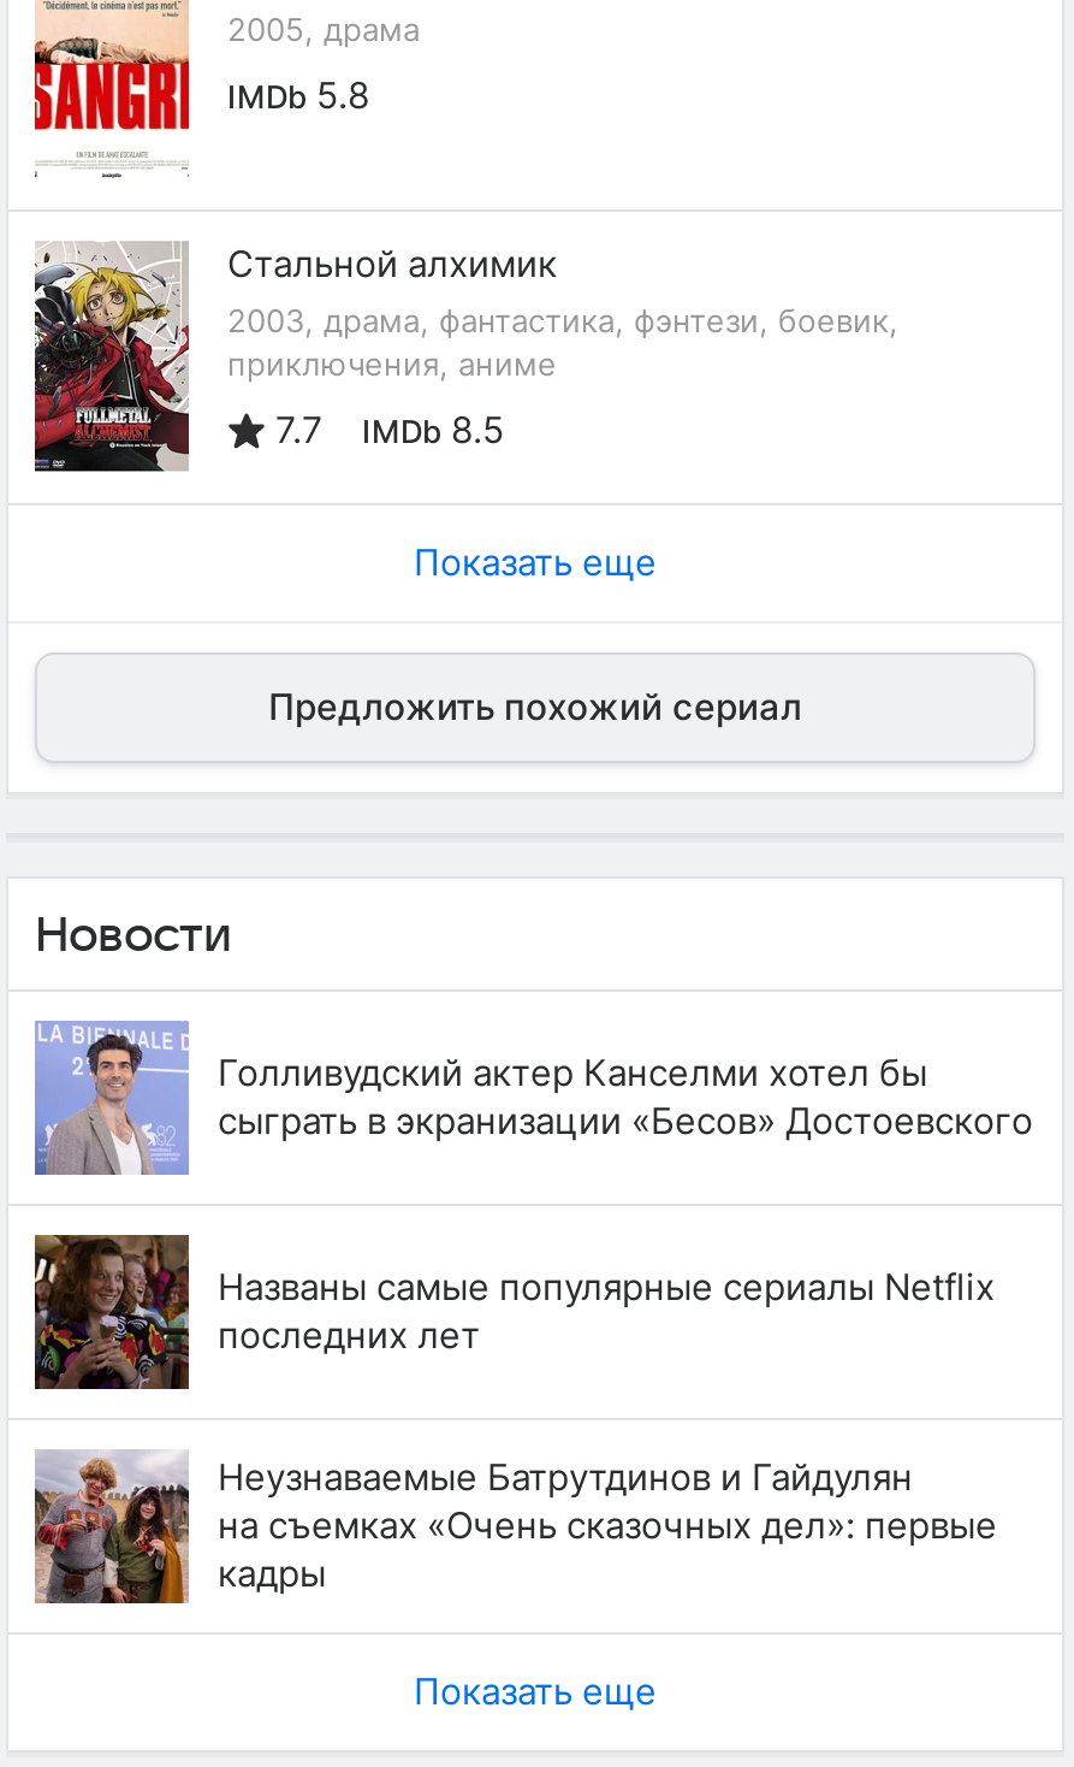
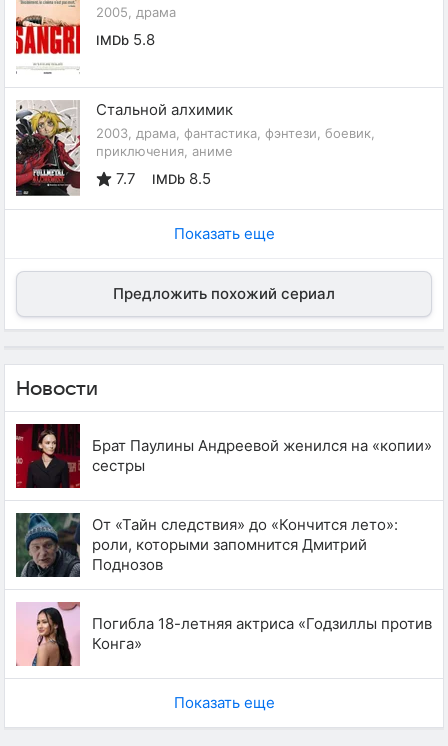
- [image]
- Голливудский актер Канселми хотел бы
- сыграть в экранизации «Бесов» Достоевского
+ [image]
+ Брат Паулины Андреевой женился на «копии»
+ сестры

- [image]
- Названы самые популярные сериалы Netflix
- последних лет
+ [image]
+ От «Тайн следствия» до «Кончится лето»:
+ роли, которыми запомнится Дмитрий
+ Поднозов

- [image]
- Неузнаваемые Батрутдинов и Гайдулян
- на съемках «Очень сказочных дел»: первые
- кадры
+ [image]
+ Погибла 18-летняя актриса «Годзиллы против
+ Конга»
